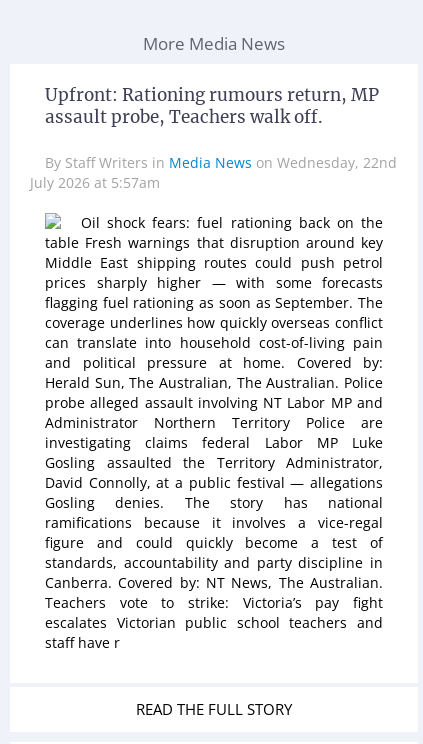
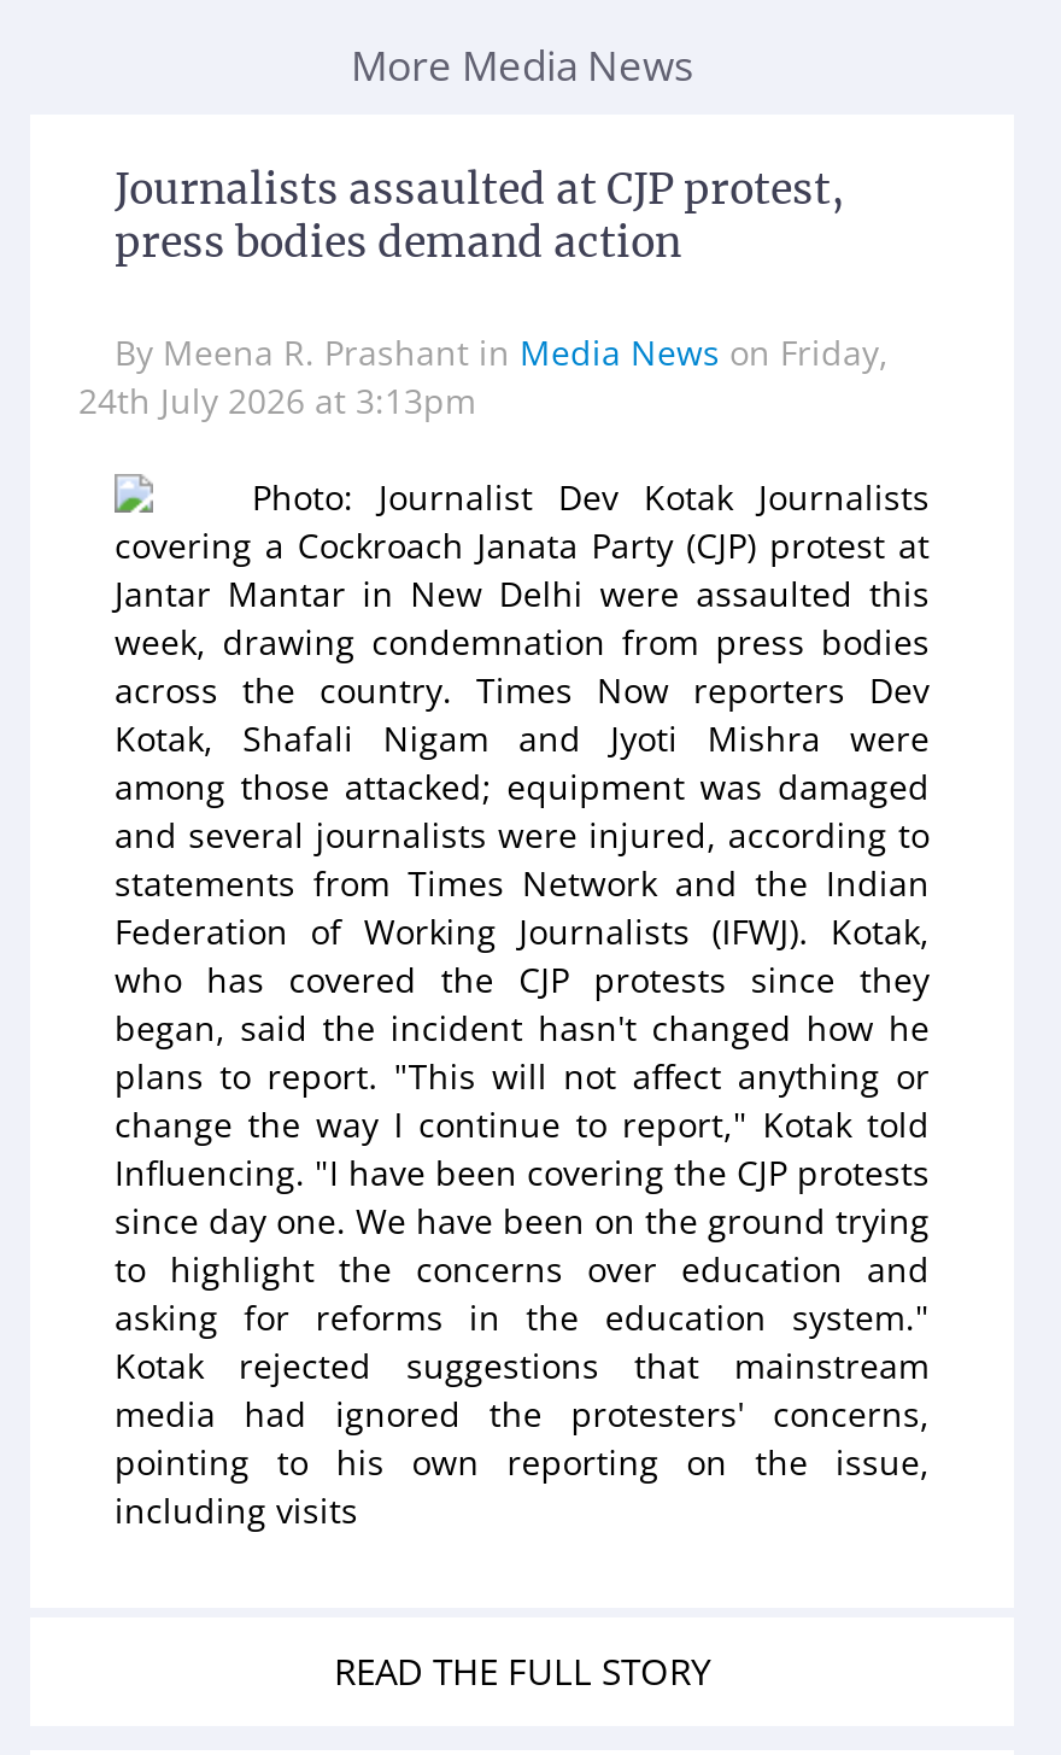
- Upfront: Rationing rumours return, MP
- assault probe, Teachers walk off.
+ Journalists assaulted at CJP protest,
+ press bodies demand action

- By Staff Writers in Media News on Wednesday, 22nd
- July 2026 at 5:57am
+ By Meena R. Prashant in Media News on Friday,
+ 24th July 2026 at 3:13pm

- Oil shock fears: fuel rationing back on the
- table Fresh warnings that disruption around key
- Middle East shipping routes could push petrol
- prices sharply higher — with some forecasts
- flagging fuel rationing as soon as September. The
- coverage underlines how quickly overseas conflict
- can translate into household cost-of-living pain
- and political pressure at home. Covered by:
- Herald Sun, The Australian, The Australian. Police
- probe alleged assault involving NT Labor MP and
- Administrator Northern Territory Police are
- investigating claims federal Labor MP Luke
- Gosling assaulted the Territory Administrator,
- David Connolly, at a public festival — allegations
- Gosling denies. The story has national
- ramifications because it involves a vice-regal
- figure and could quickly become a test of
- standards, accountability and party discipline in
- Canberra. Covered by: NT News, The Australian.
- Teachers vote to strike: Victoria’s pay fight
- escalates Victorian public school teachers and
- staff have r
+ Photo: Journalist Dev Kotak Journalists
+ covering a Cockroach Janata Party (CJP) protest at
+ Jantar Mantar in New Delhi were assaulted this
+ week, drawing condemnation from press bodies
+ across the country. Times Now reporters Dev
+ Kotak, Shafali Nigam and Jyoti Mishra were
+ among those attacked; equipment was damaged
+ and several journalists were injured, according to
+ statements from Times Network and the Indian
+ Federation of Working Journalists (IFWJ). Kotak,
+ who has covered the CJP protests since they
+ began, said the incident hasn't changed how he
+ plans to report. "This will not affect anything or
+ change the way I continue to report," Kotak told
+ Influencing. "I have been covering the CJP protests
+ since day one. We have been on the ground trying
+ to highlight the concerns over education and
+ asking for reforms in the education system."
+ Kotak rejected suggestions that mainstream
+ media had ignored the protesters' concerns,
+ pointing to his own reporting on the issue,
+ including visits
